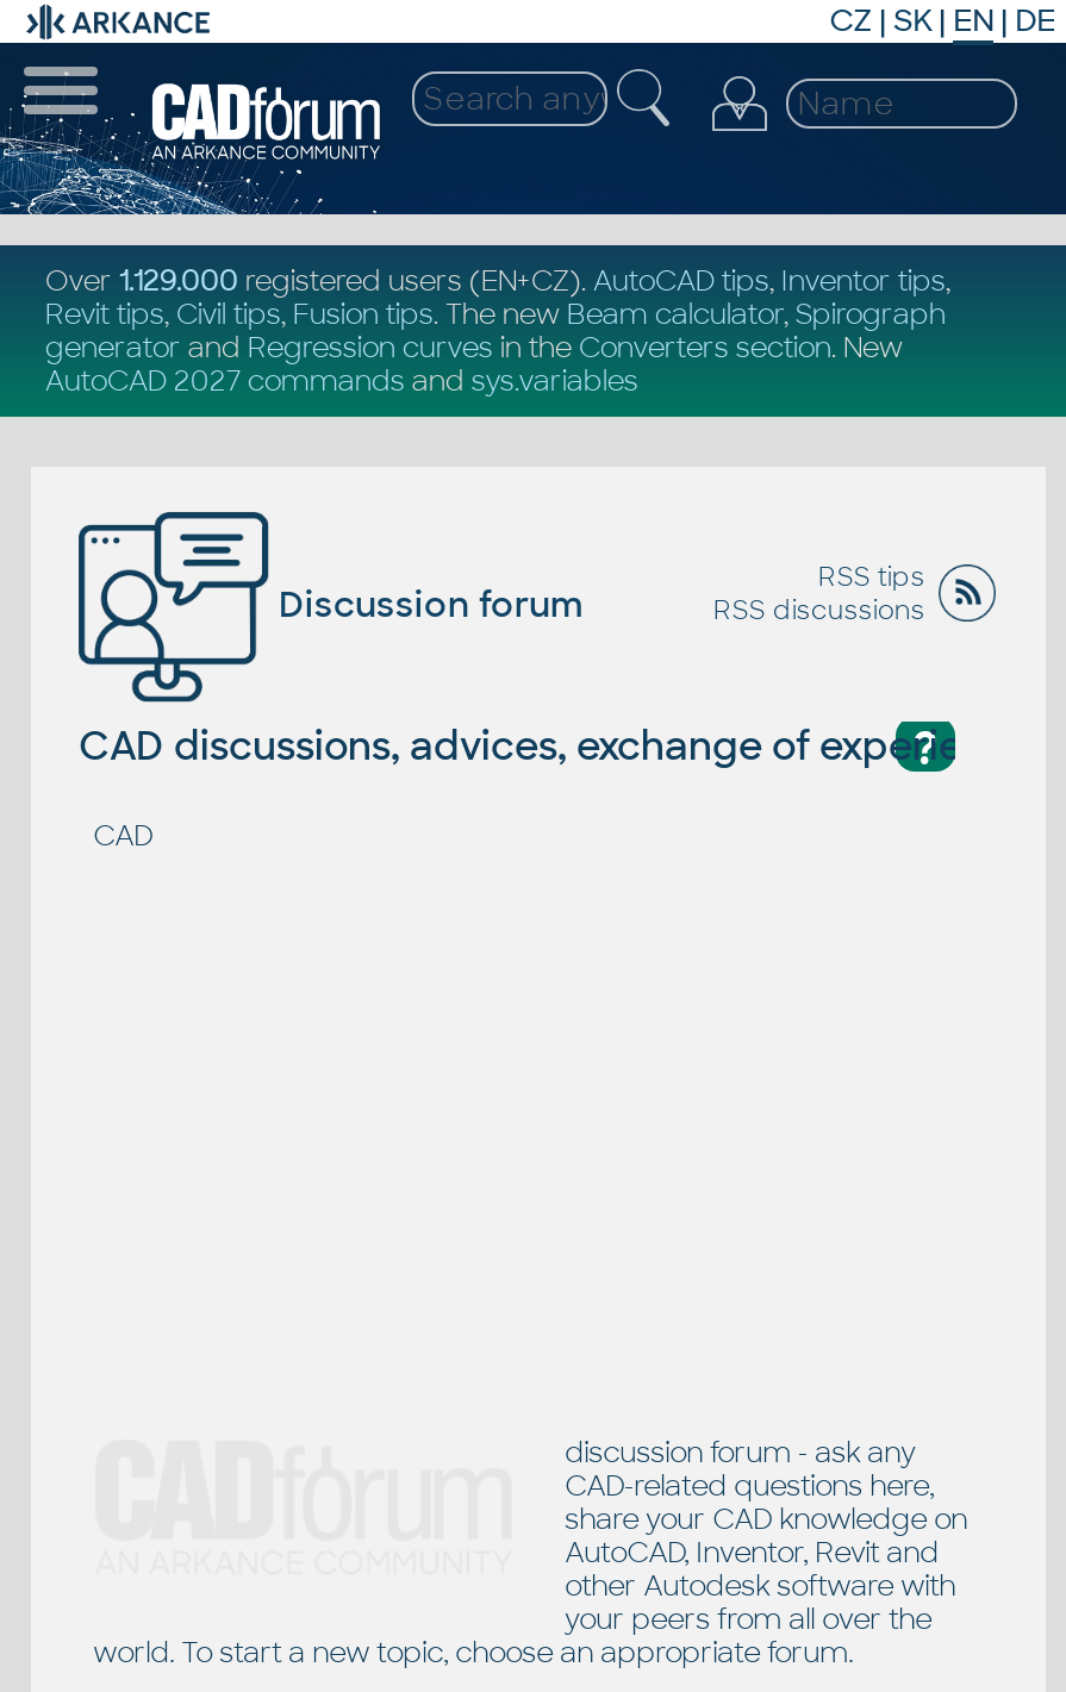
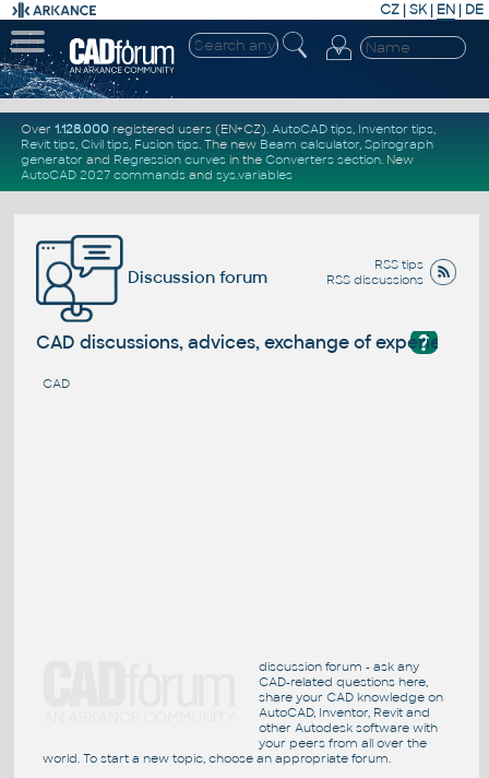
- Over 1.129.000 registered users (EN+CZ). AutoCAD tips, Inventor tips
+ Over 1.128.000 registered users (EN+CZ). AutoCAD tips, Inventor tips
